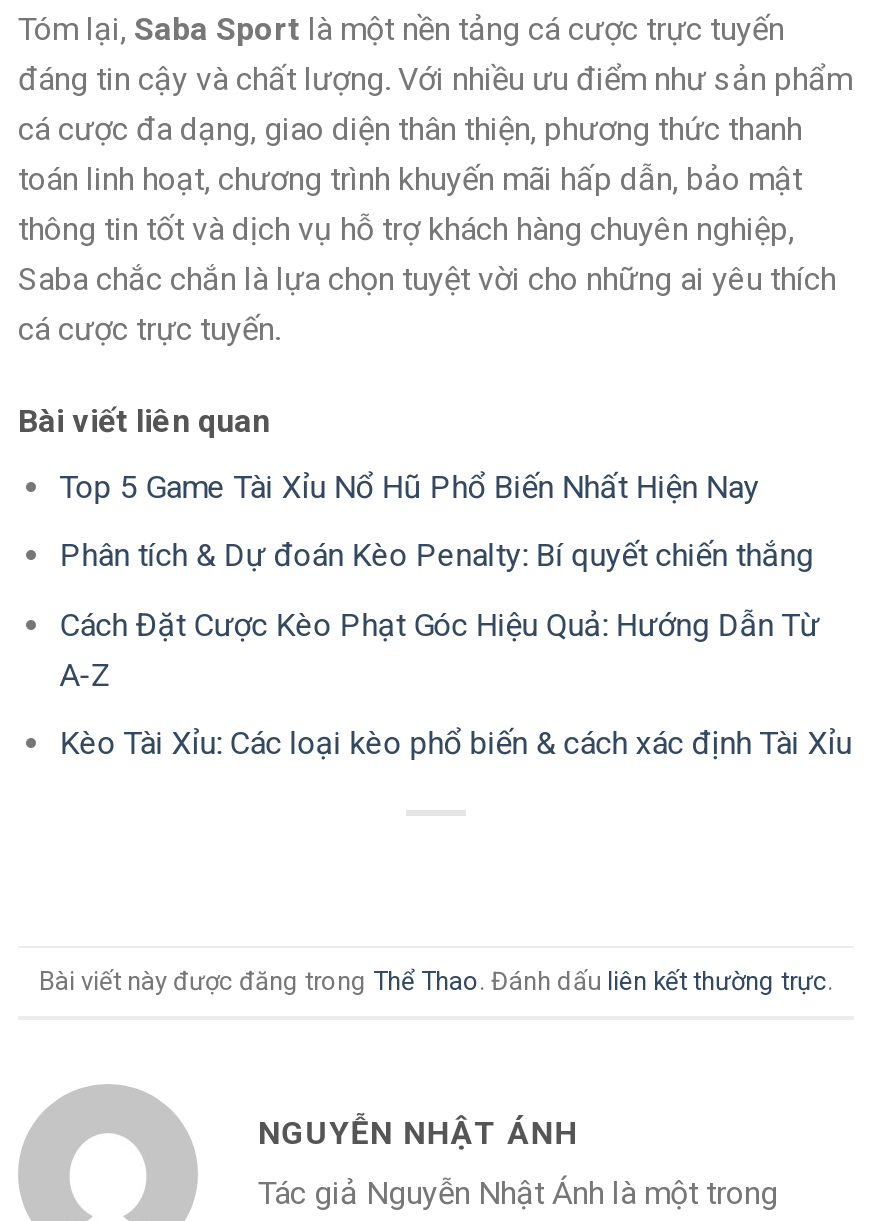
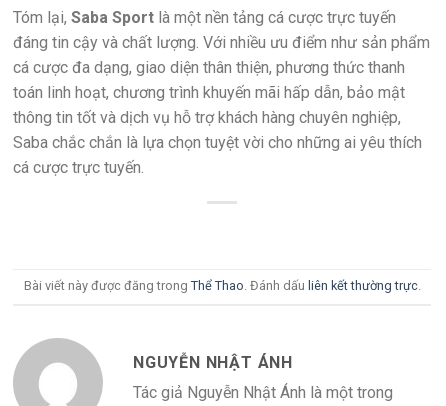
- Bài viết liên quan
- Top 5 Game Tài Xỉu Nổ Hũ Phổ Biến Nhất Hiện Nay
- Phân tích & Dự đoán Kèo Penalty: Bí quyết chiến thắng
- Cách Đặt Cược Kèo Phạt Góc Hiệu Quả: Hướng Dẫn Từ
- A-Z
- Kèo Tài Xỉu: Các loại kèo phổ biến & cách xác định Tài Xỉu
